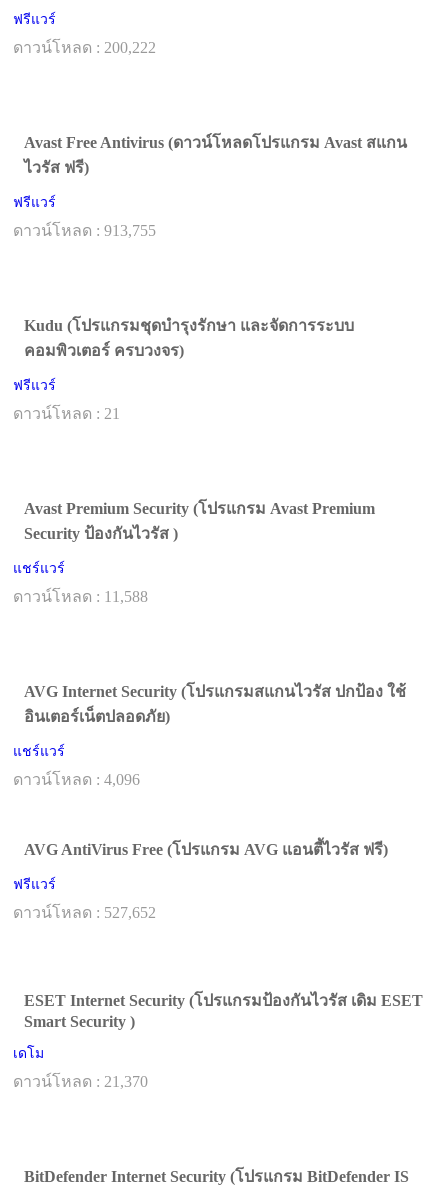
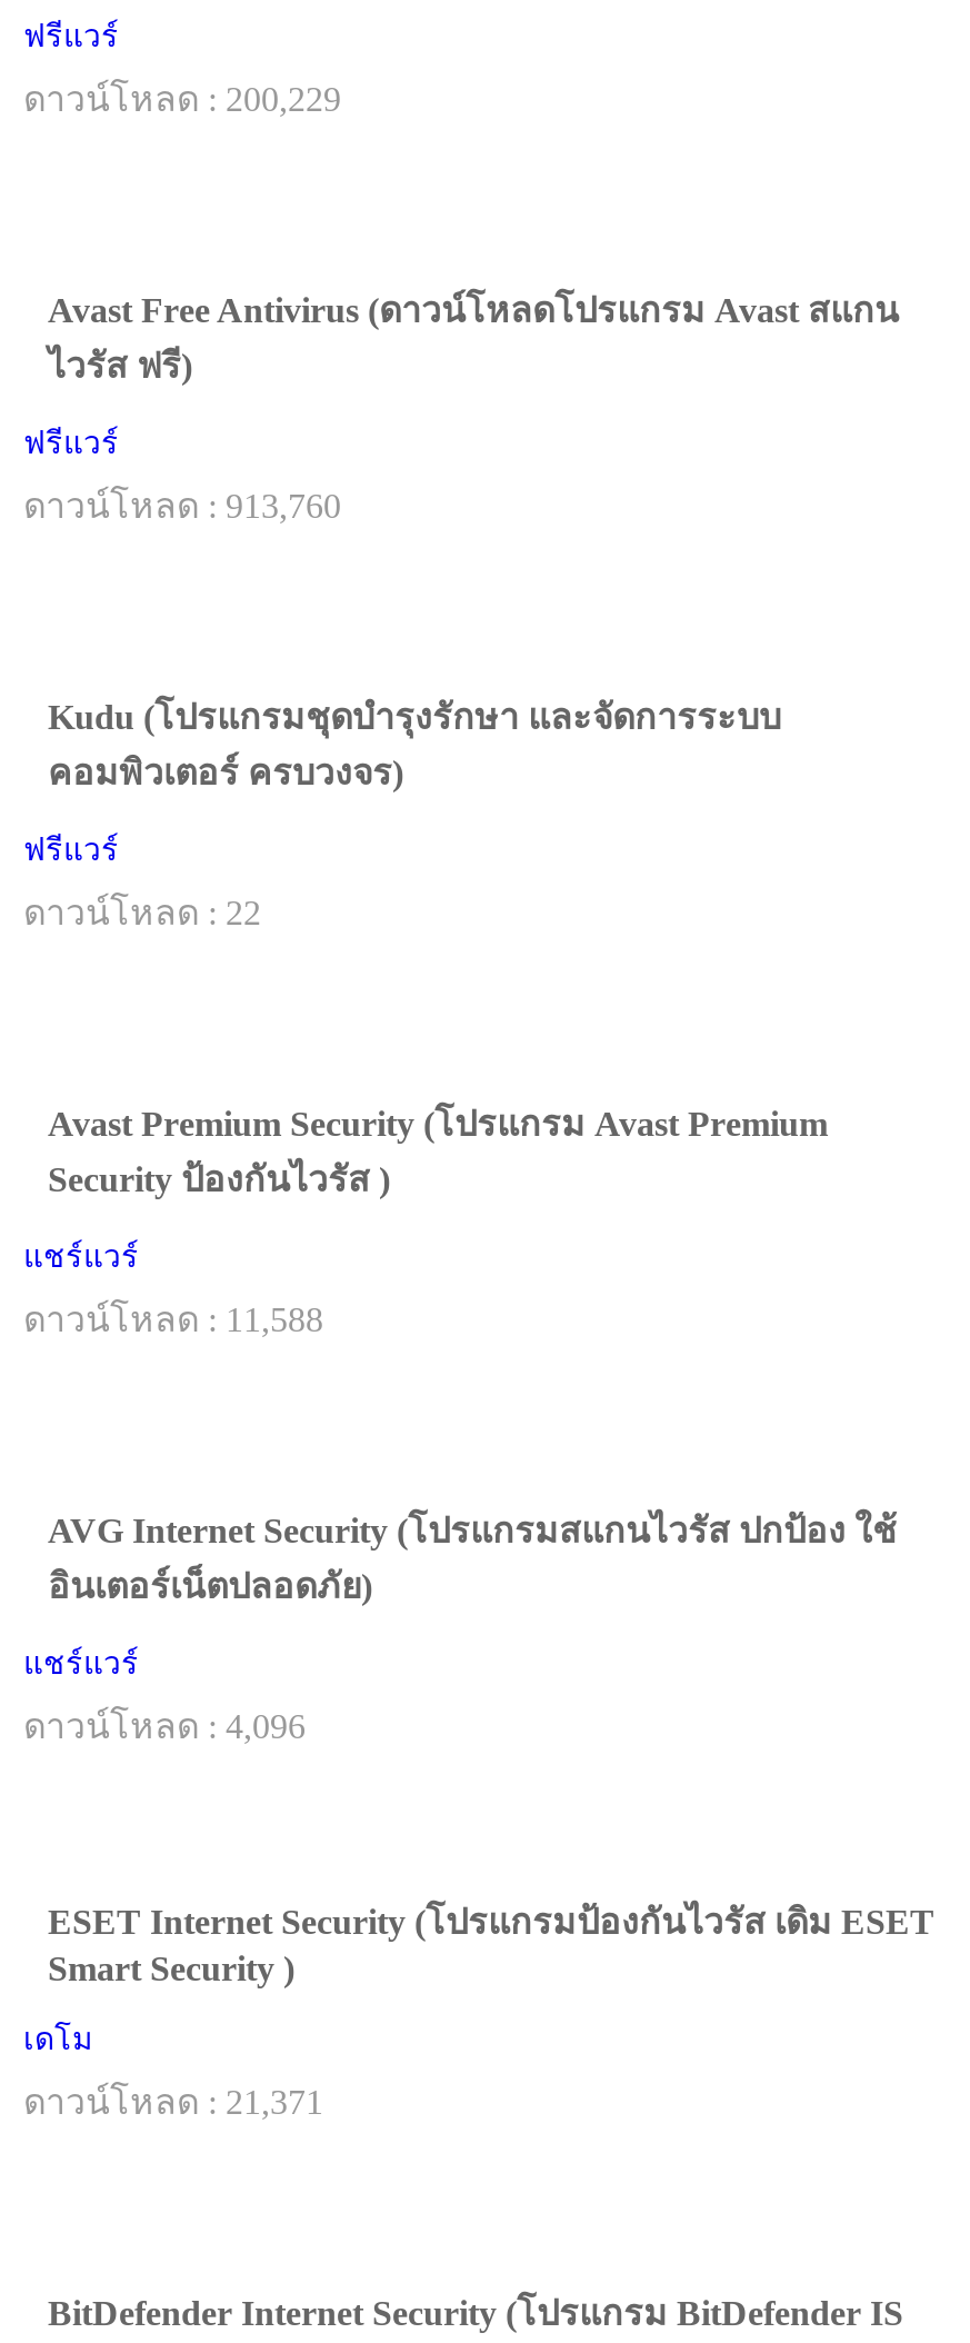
- ดาวน์โหลด : 200,222
+ ดาวน์โหลด : 200,229

- ดาวน์โหลด : 913,755
+ ดาวน์โหลด : 913,760

- ดาวน์โหลด : 21
+ ดาวน์โหลด : 22

- AVG AntiVirus Free (โปรแกรม AVG แอนตี้ไวรัส ฟรี)
- ฟรีแวร์
- ดาวน์โหลด : 527,652

- ดาวน์โหลด : 21,370
+ ดาวน์โหลด : 21,371
